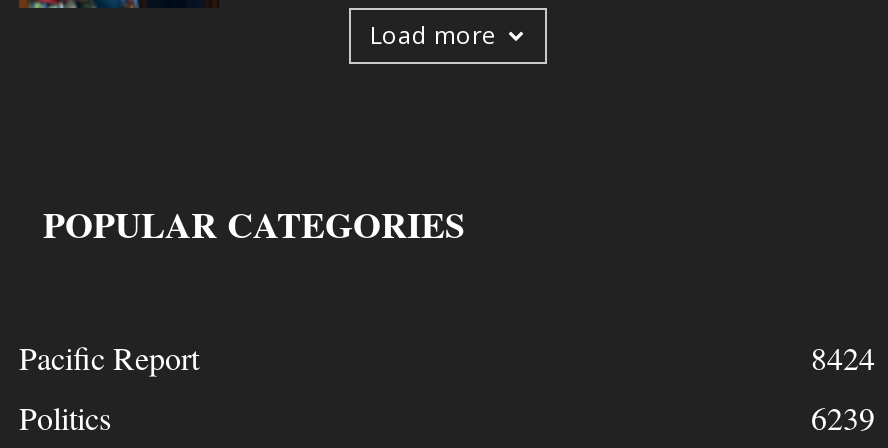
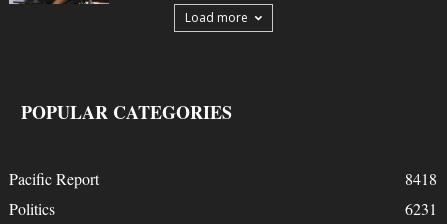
- 8424
+ 8418

- 6239
+ 6231
